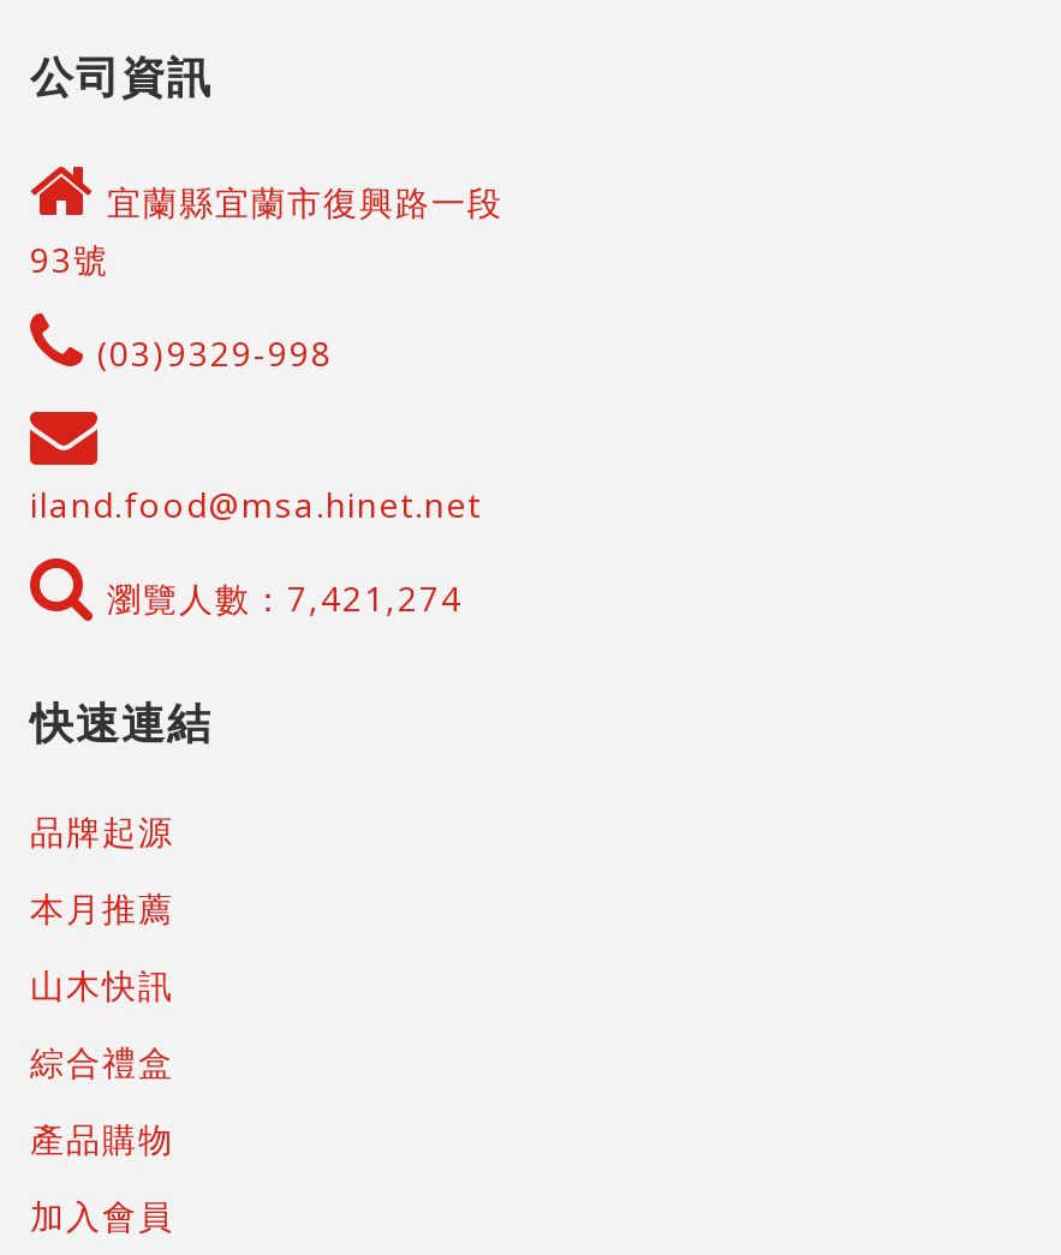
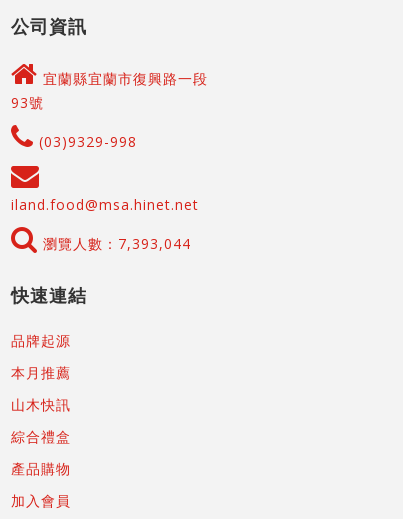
- 瀏覽人數：7,421,274
+ 瀏覽人數：7,393,044
